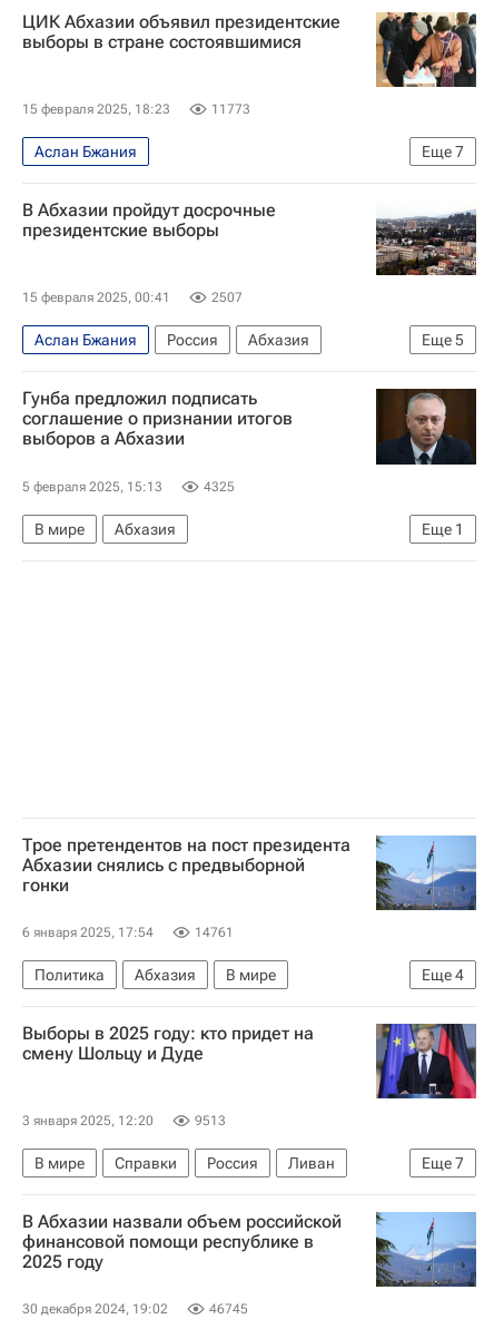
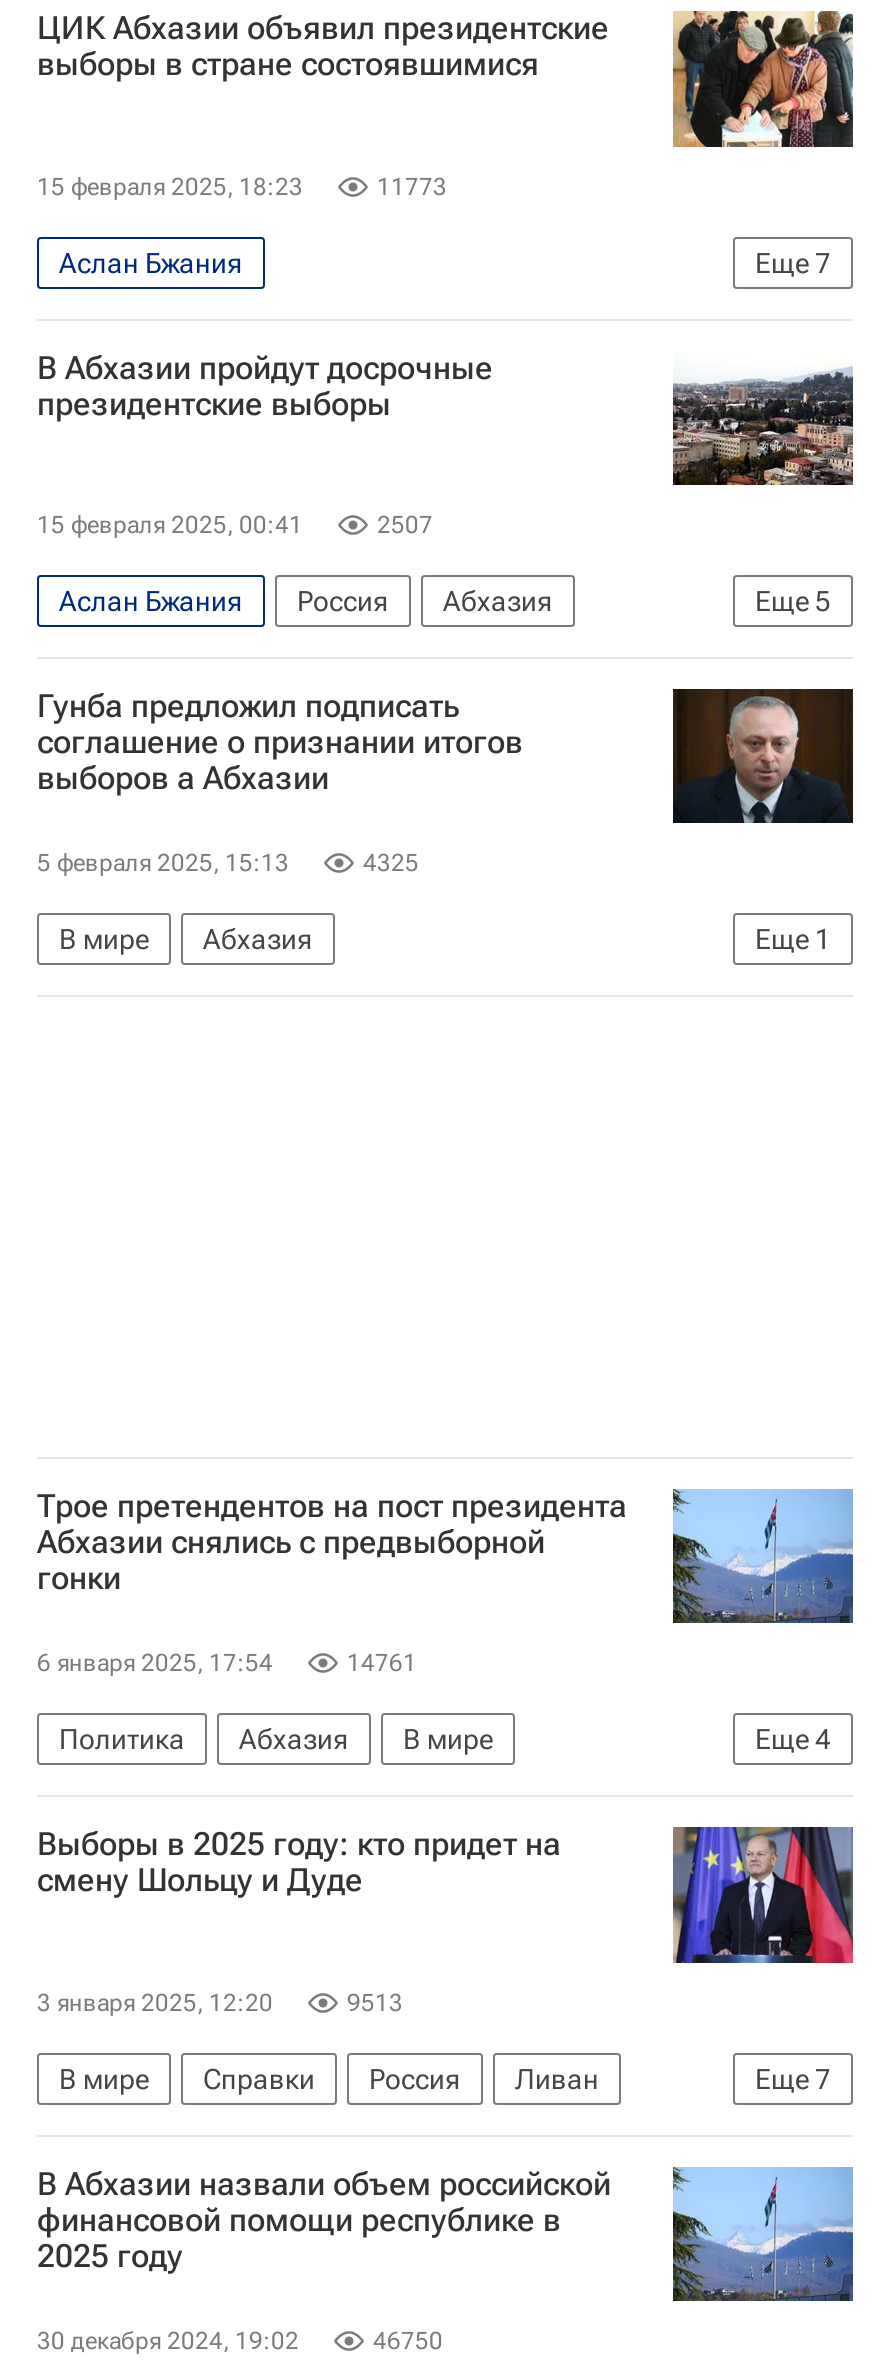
- 46745
+ 46750
